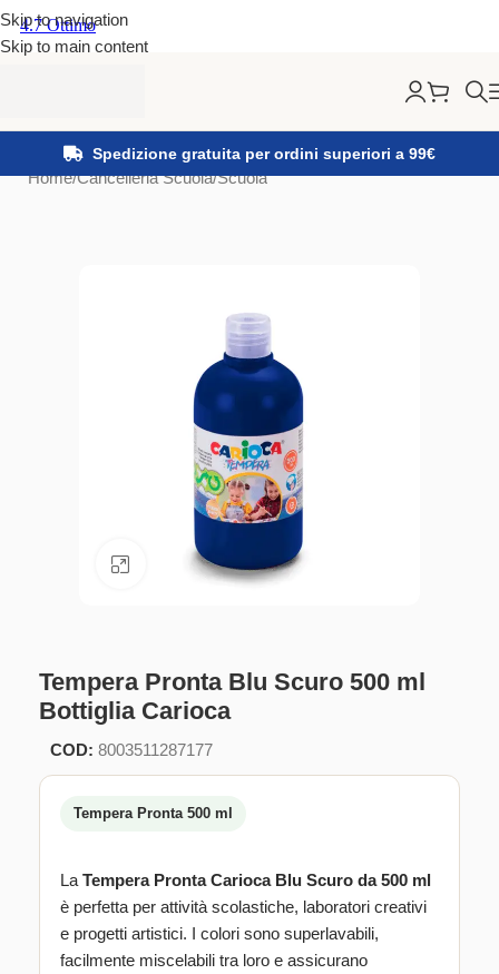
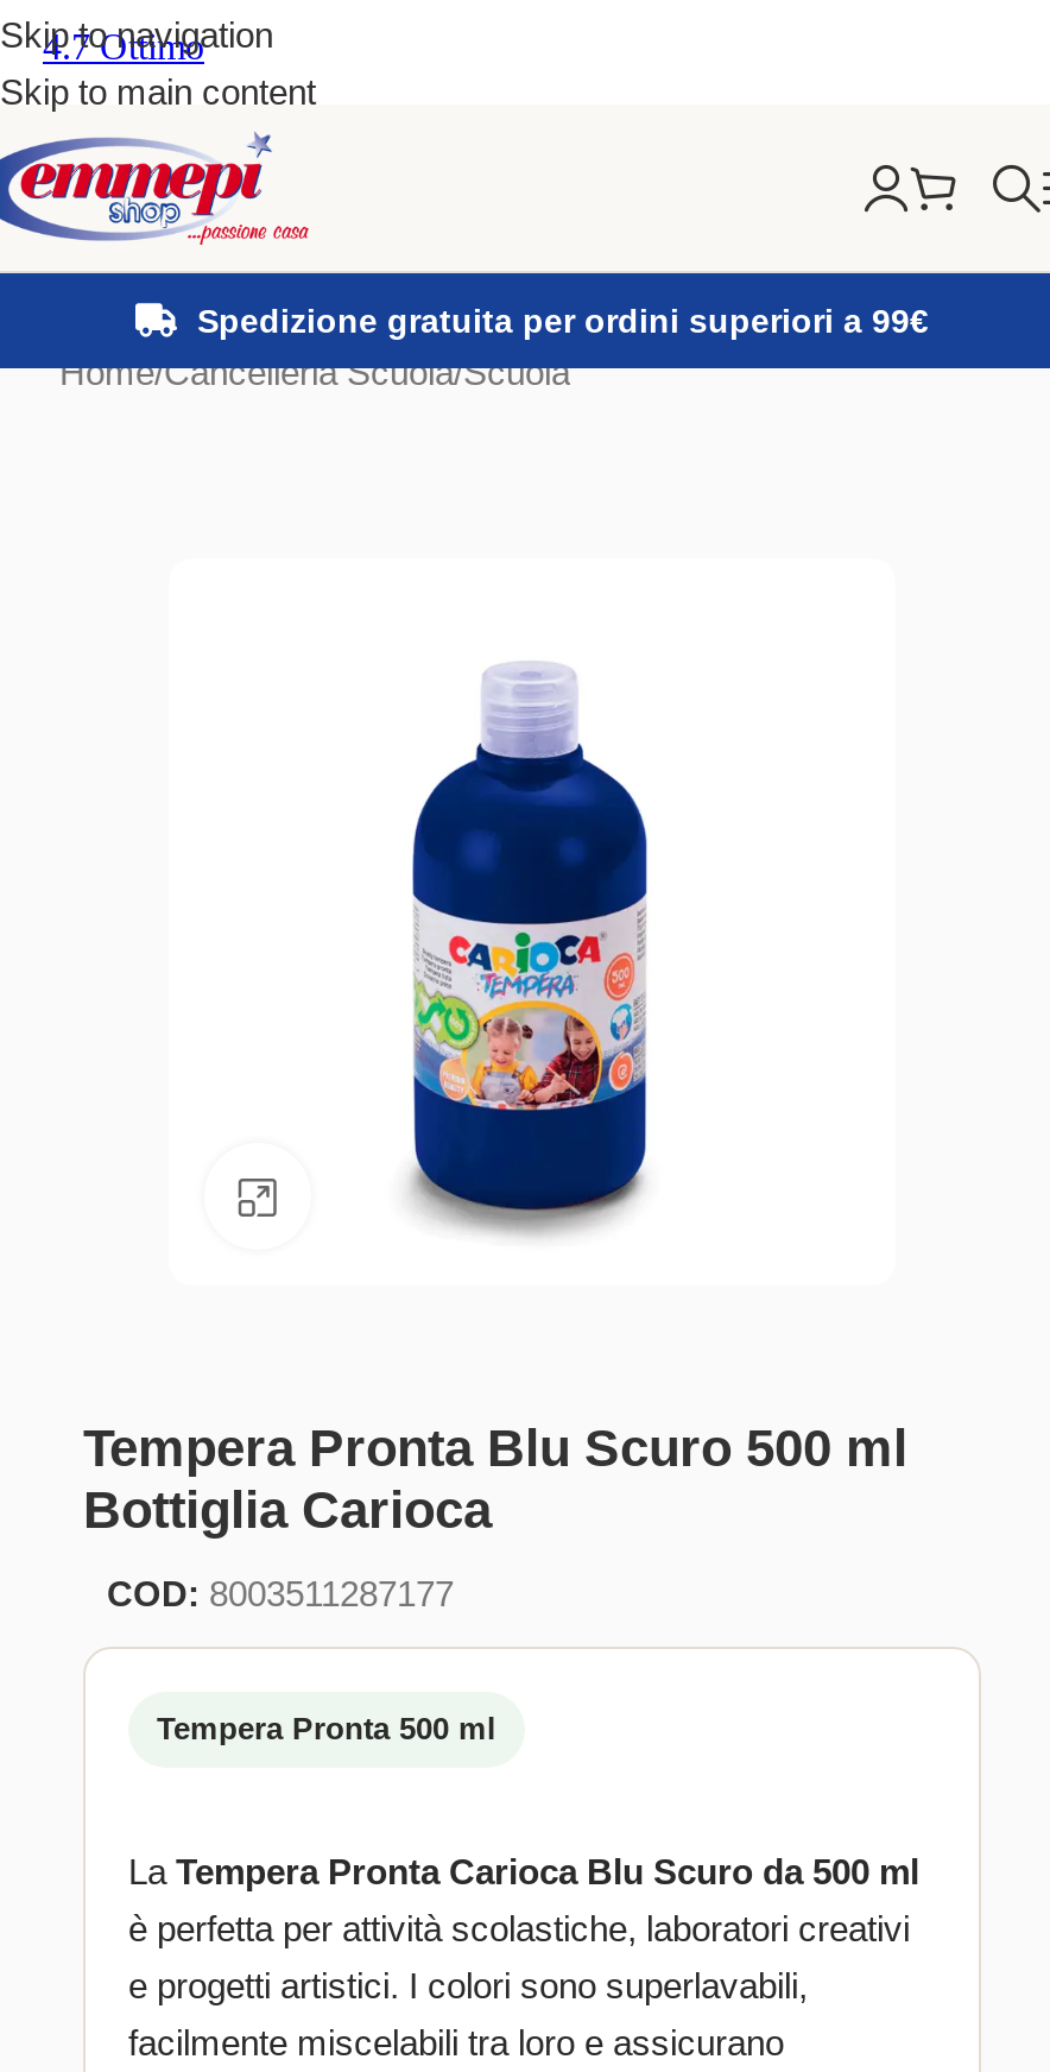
+ [image]
